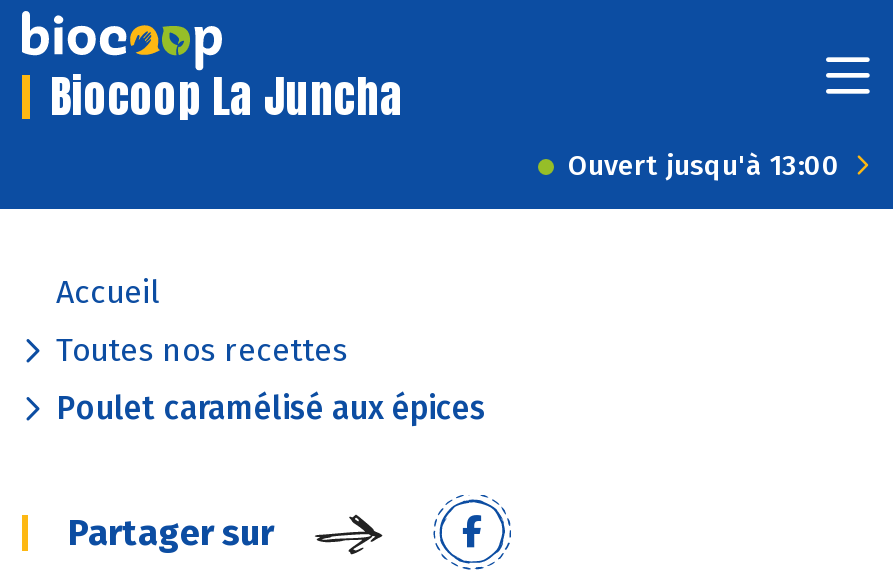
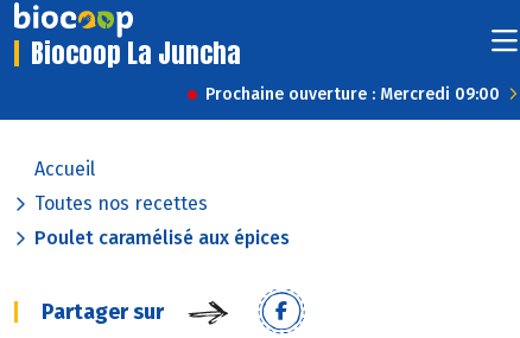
- Ouvert jusqu'à 13:00
+ Prochaine ouverture : Mercredi 09:00
